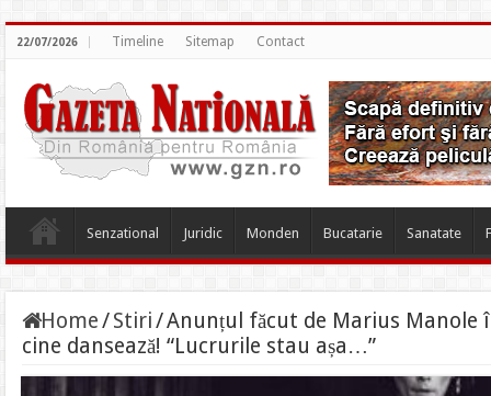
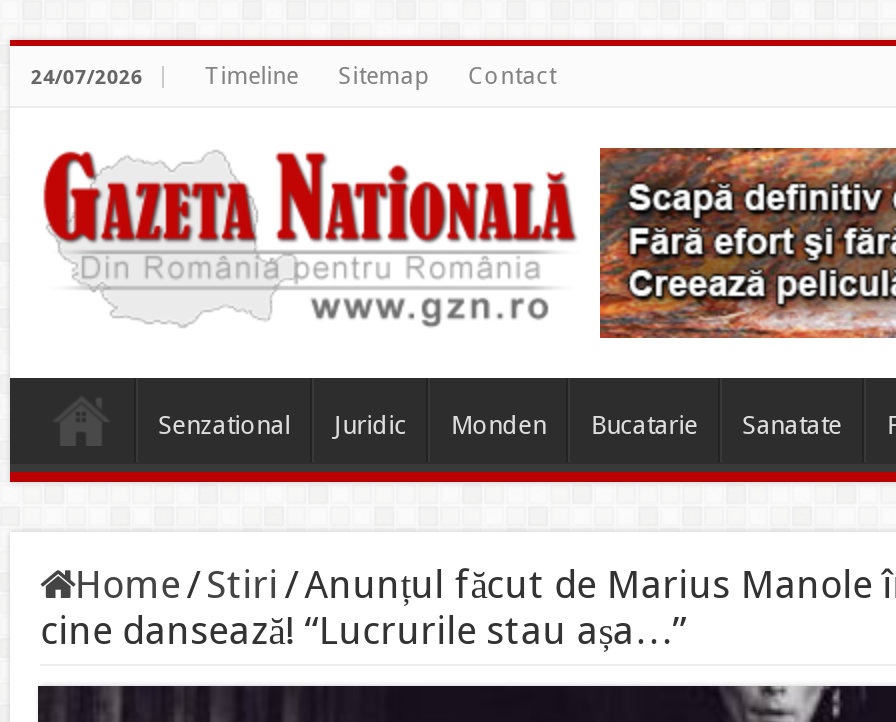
- 22/07/2026
+ 24/07/2026
